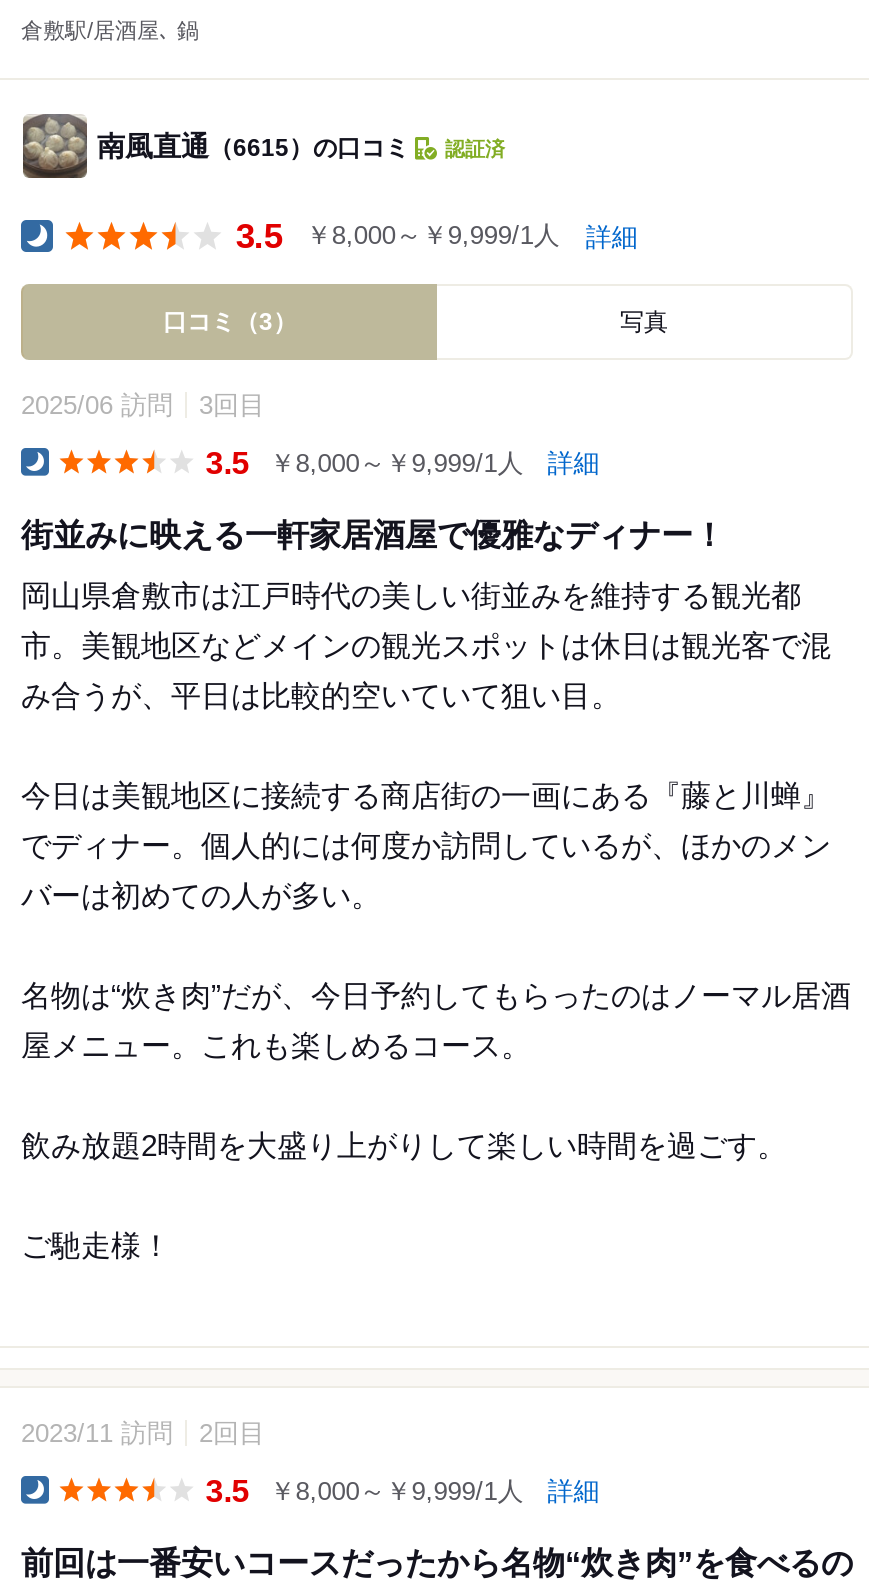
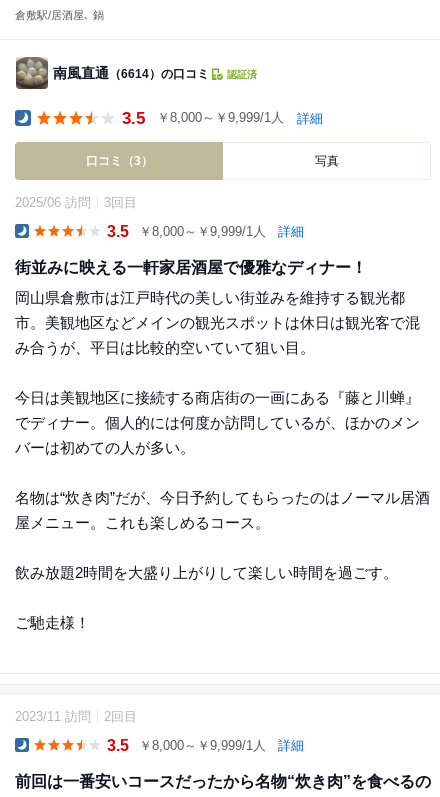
- 南風直通（6615）の口コミ
+ 南風直通（6614）の口コミ
